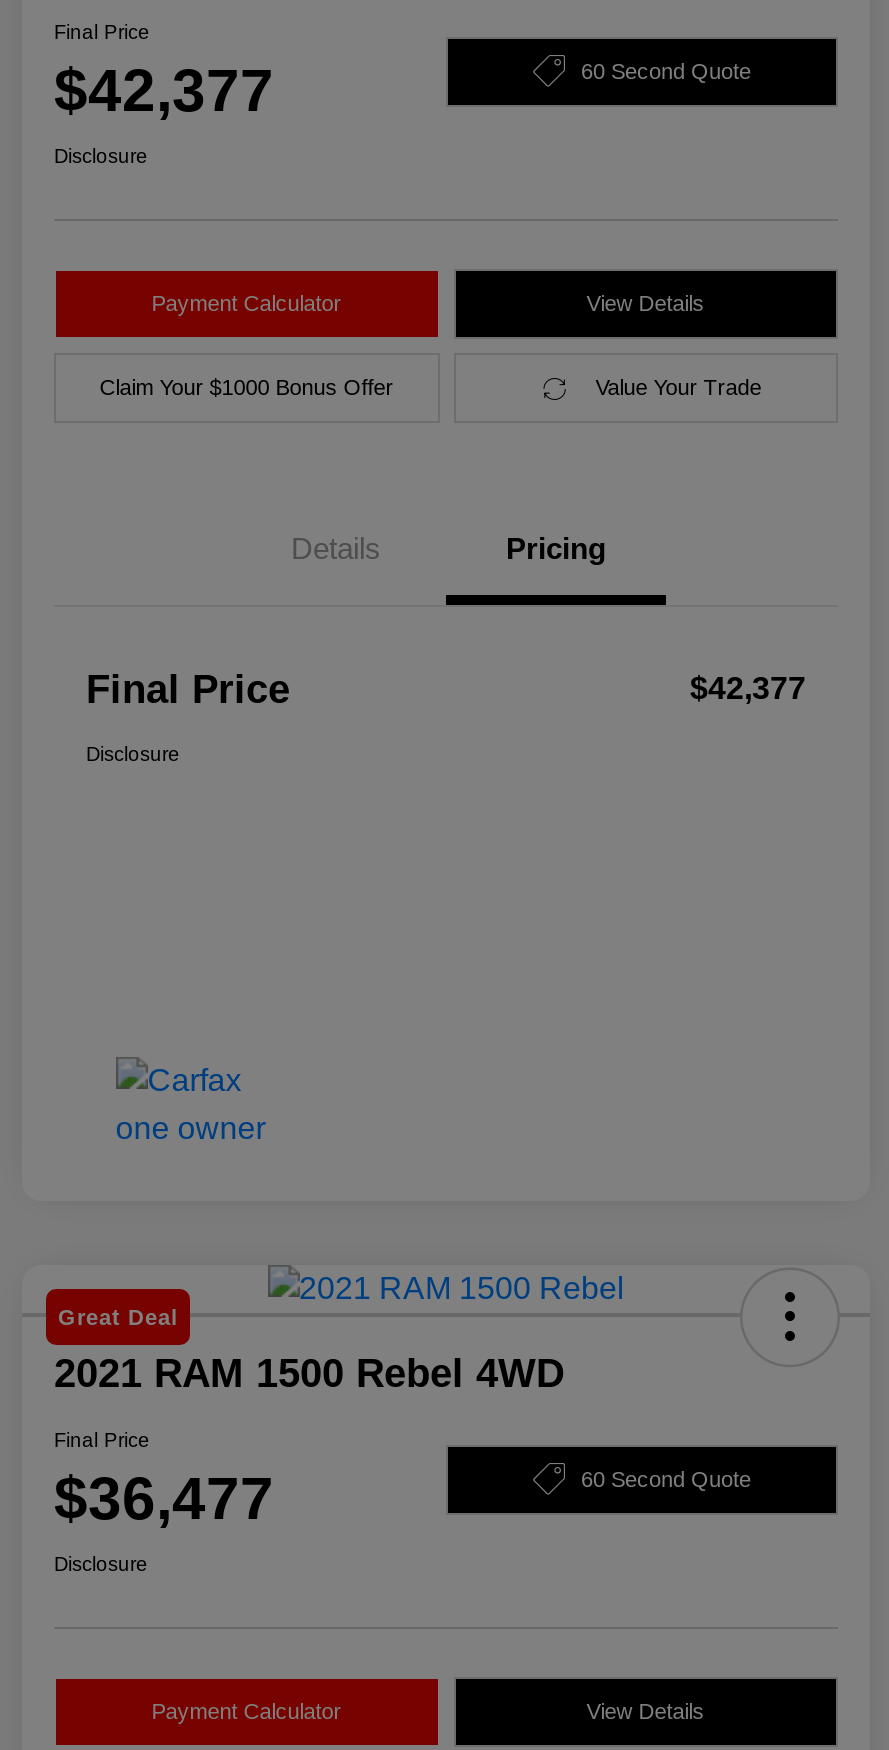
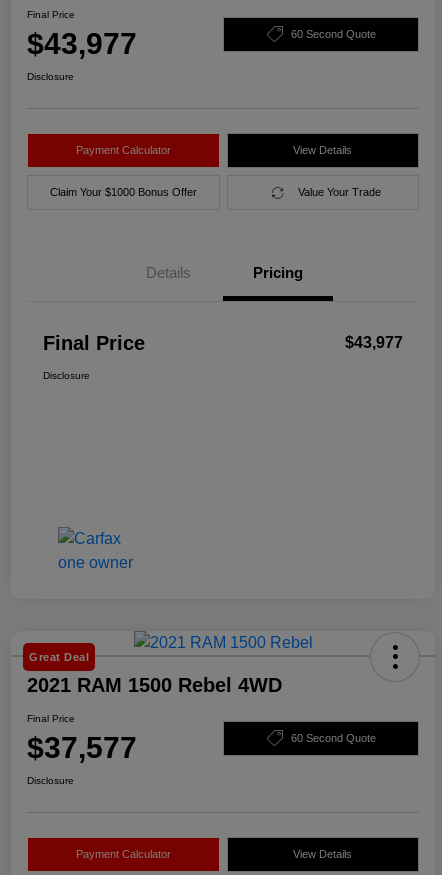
- $42,377
+ $43,977

- $42,377
+ $43,977

- $36,477
+ $37,577
